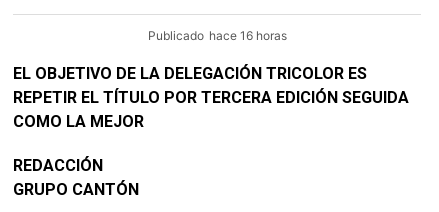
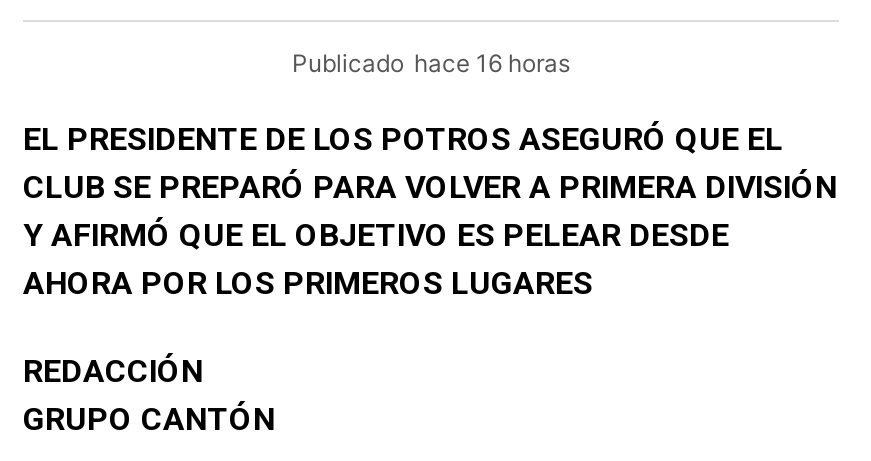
- EL OBJETIVO DE LA DELEGACIÓN TRICOLOR ES
- REPETIR EL TÍTULO POR TERCERA EDICIÓN SEGUIDA
- COMO LA MEJOR
+ EL PRESIDENTE DE LOS POTROS ASEGURÓ QUE EL
+ CLUB SE PREPARÓ PARA VOLVER A PRIMERA DIVISIÓN
+ Y AFIRMÓ QUE EL OBJETIVO ES PELEAR DESDE
+ AHORA POR LOS PRIMEROS LUGARES
